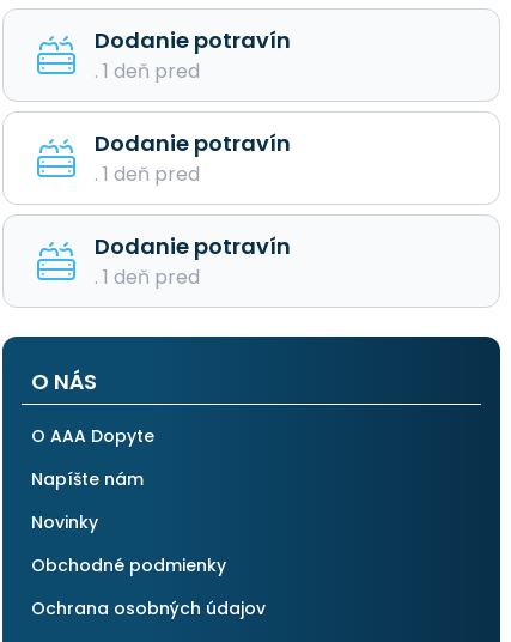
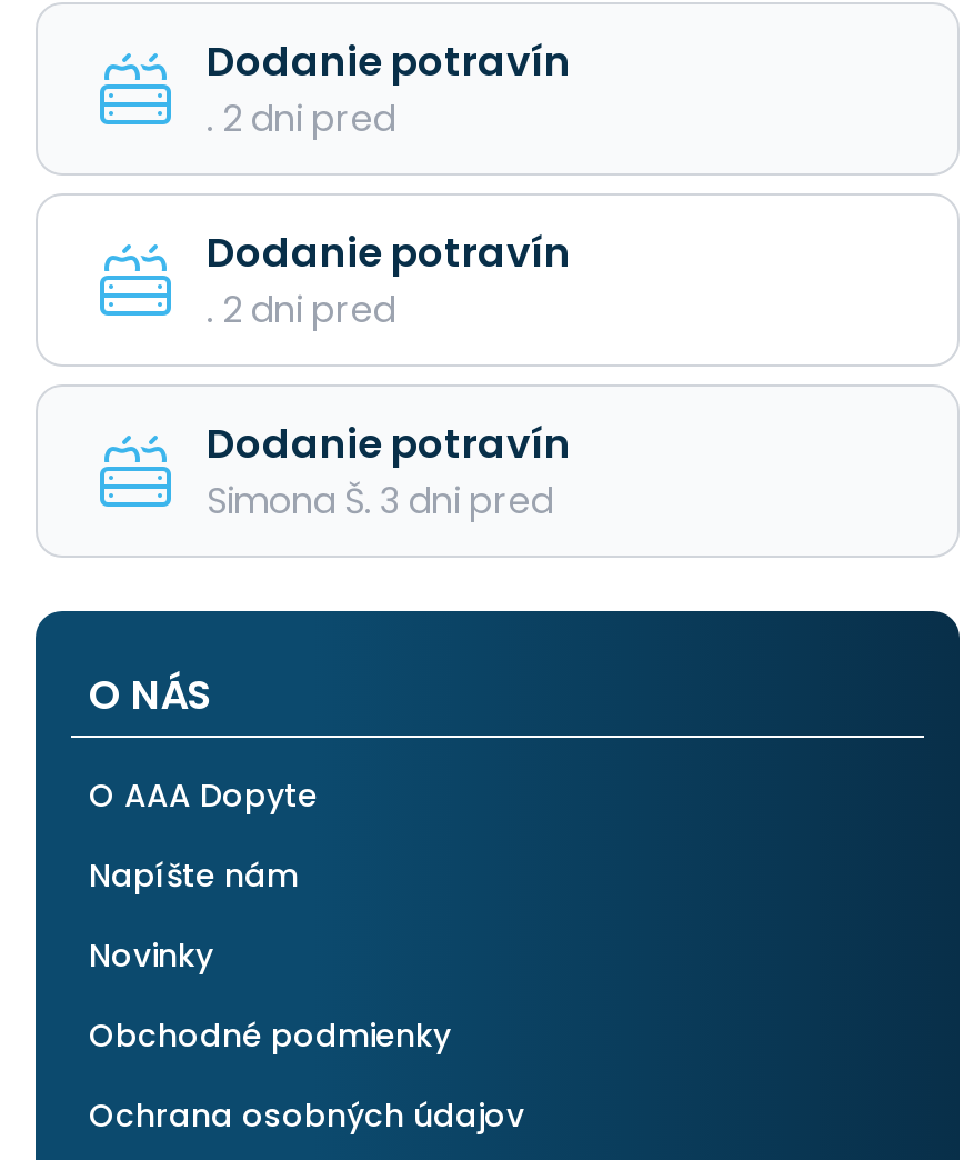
- . 1 deň pred
+ . 2 dni pred

- . 1 deň pred
+ . 2 dni pred

- . 1 deň pred
+ Simona Š. 3 dni pred
